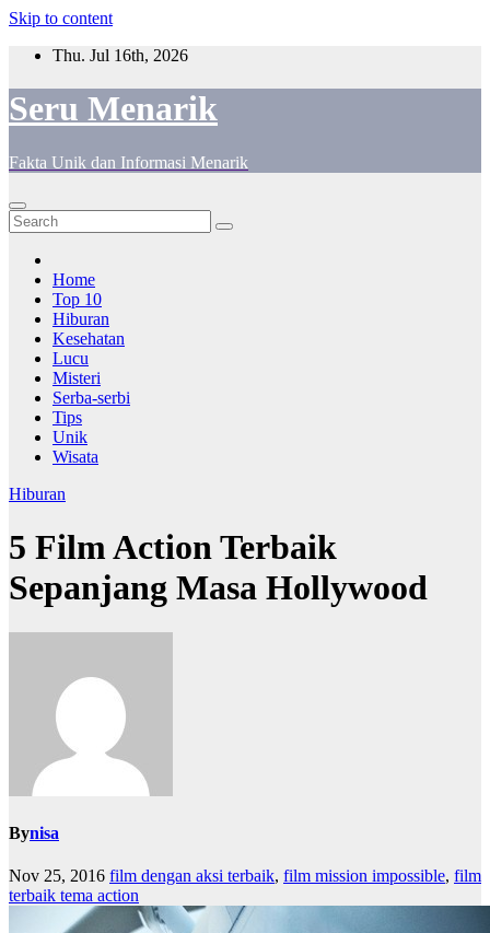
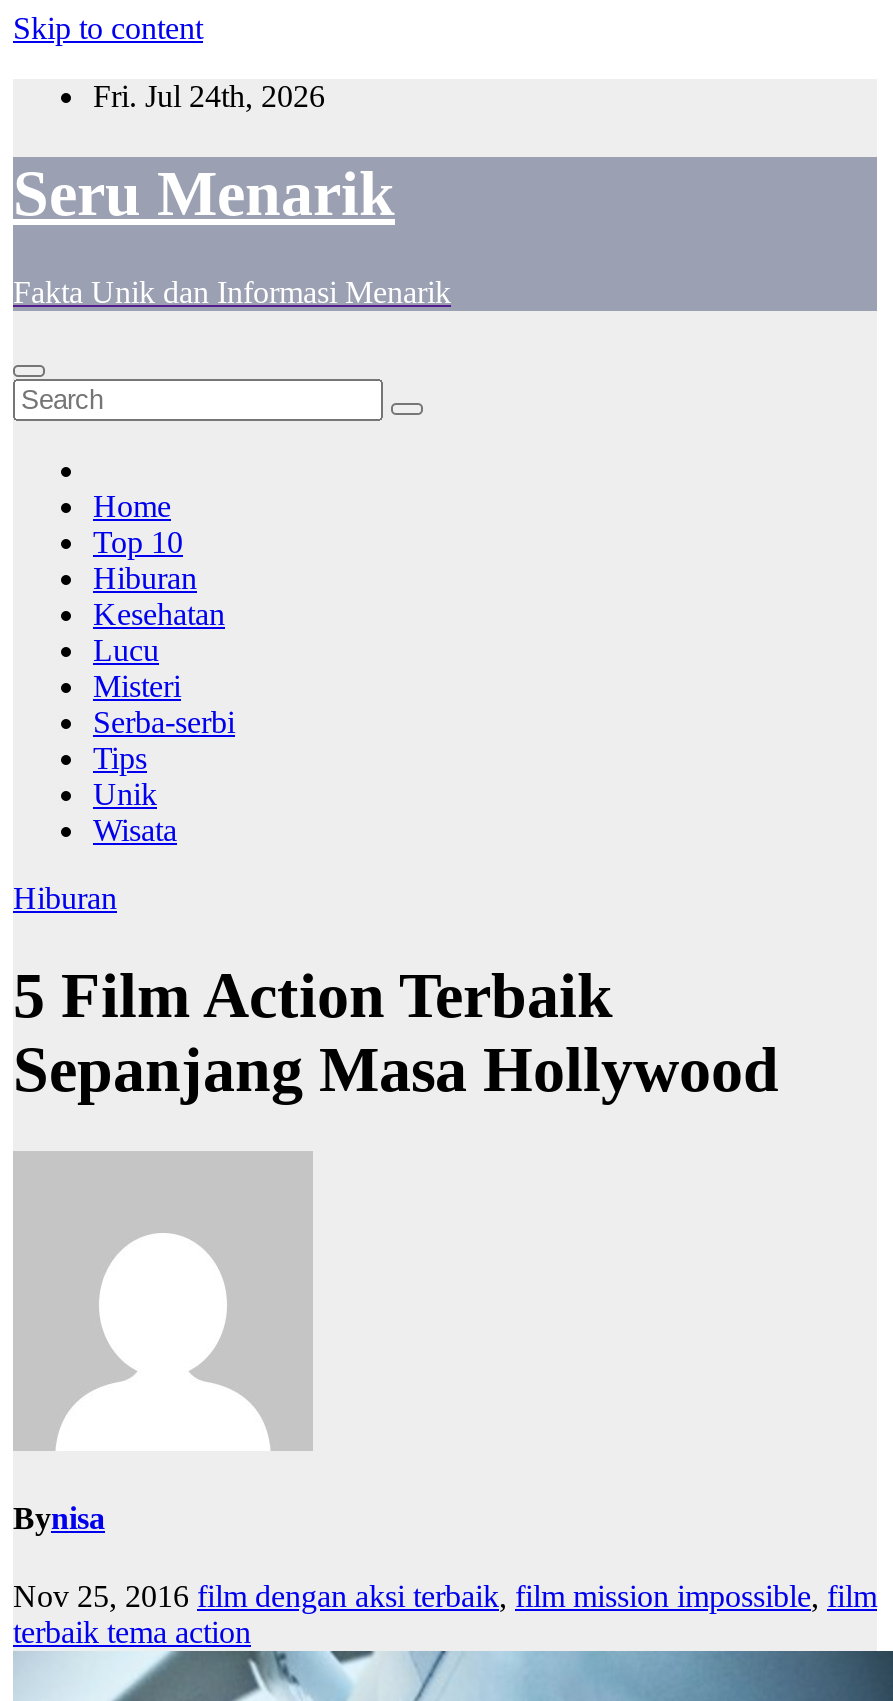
- Thu. Jul 16th, 2026
+ Fri. Jul 24th, 2026
